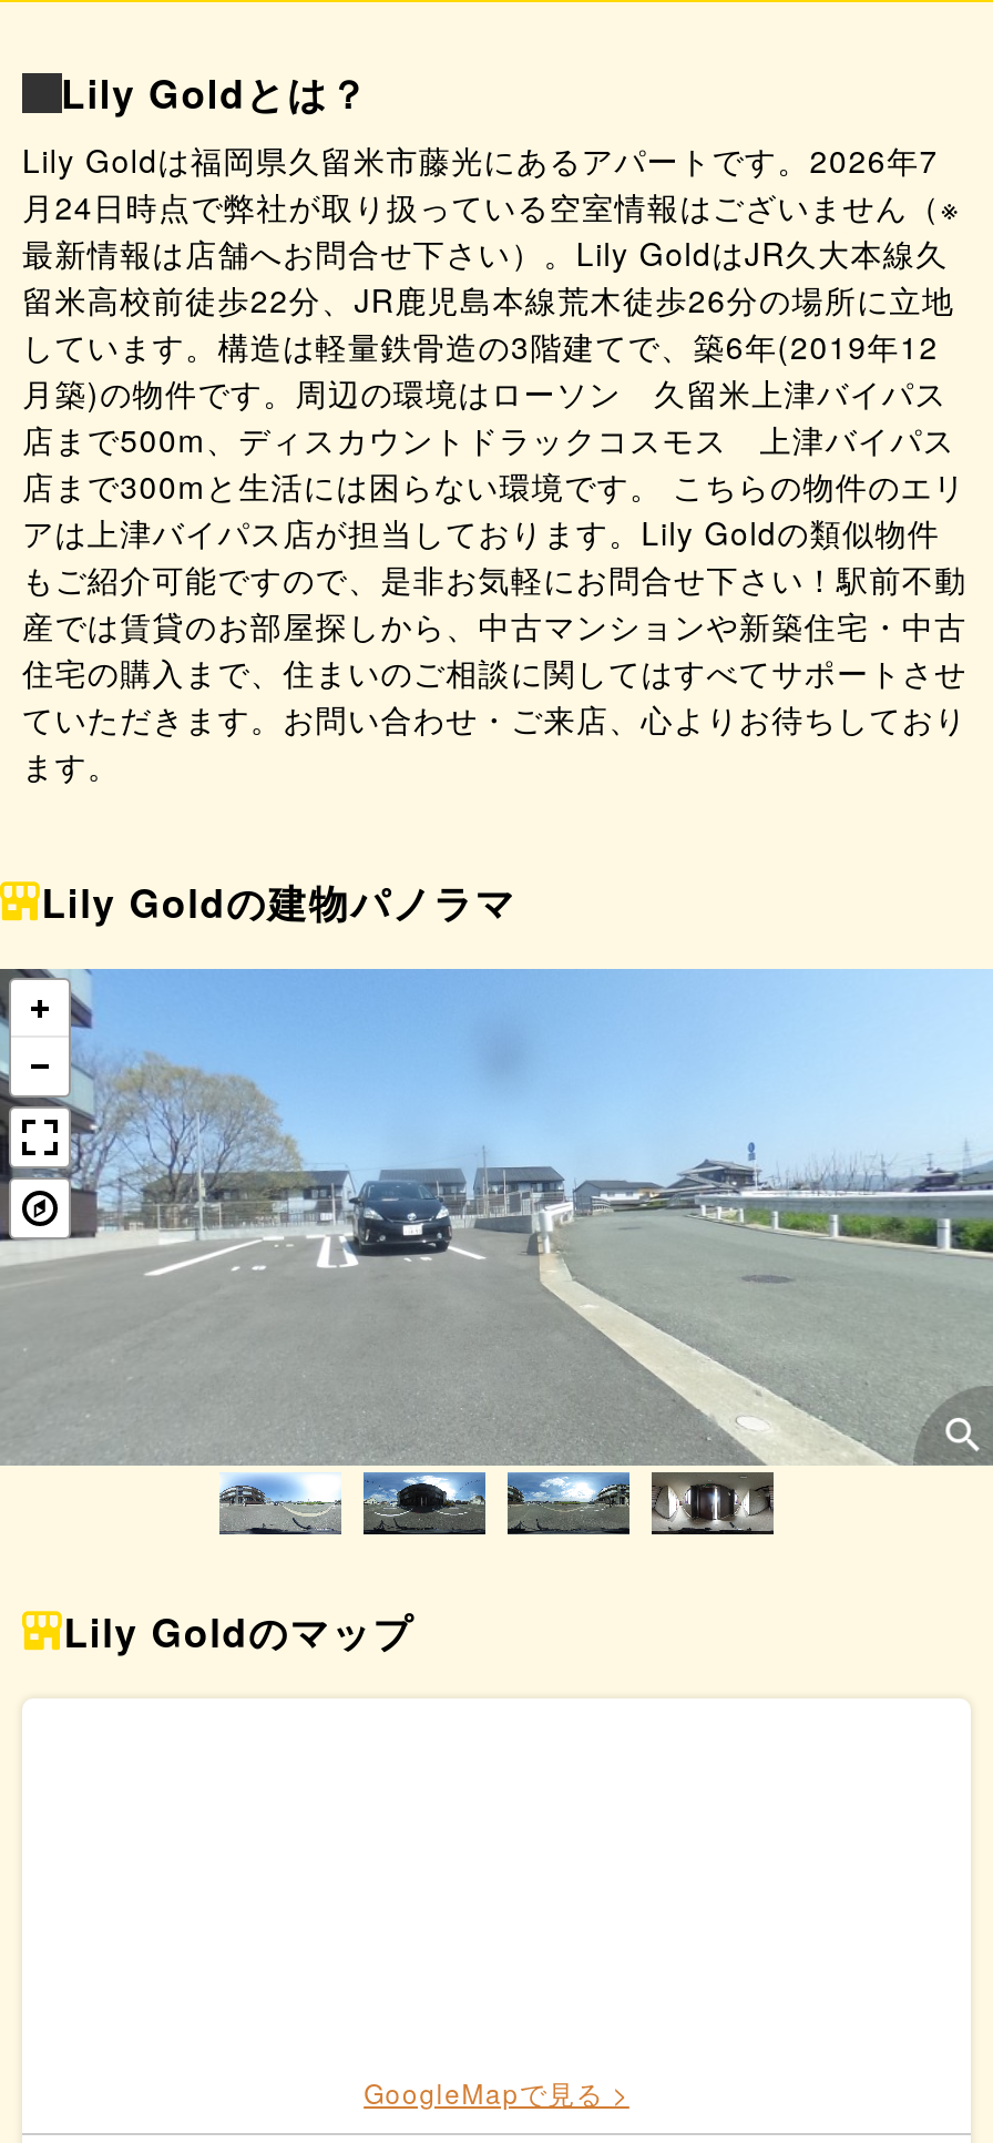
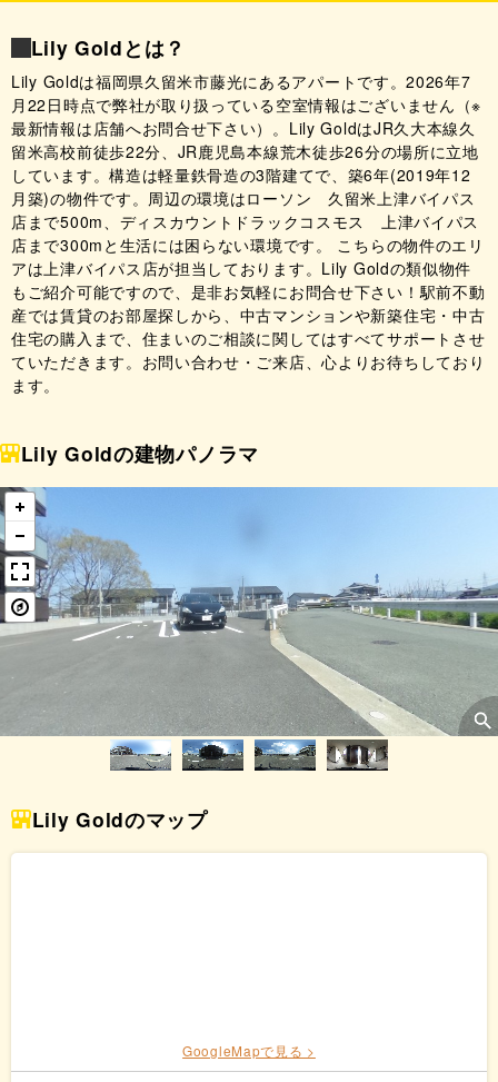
- 月24日時点で弊社が取り扱っている空室情報はございません（※
+ 月22日時点で弊社が取り扱っている空室情報はございません（※
